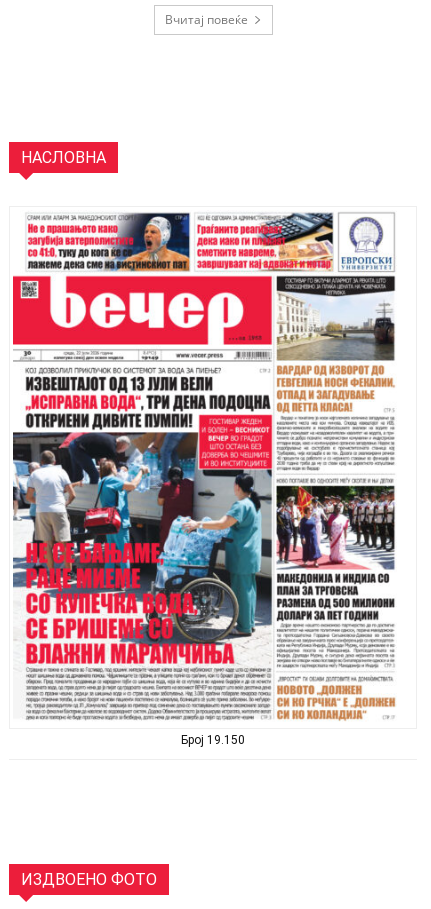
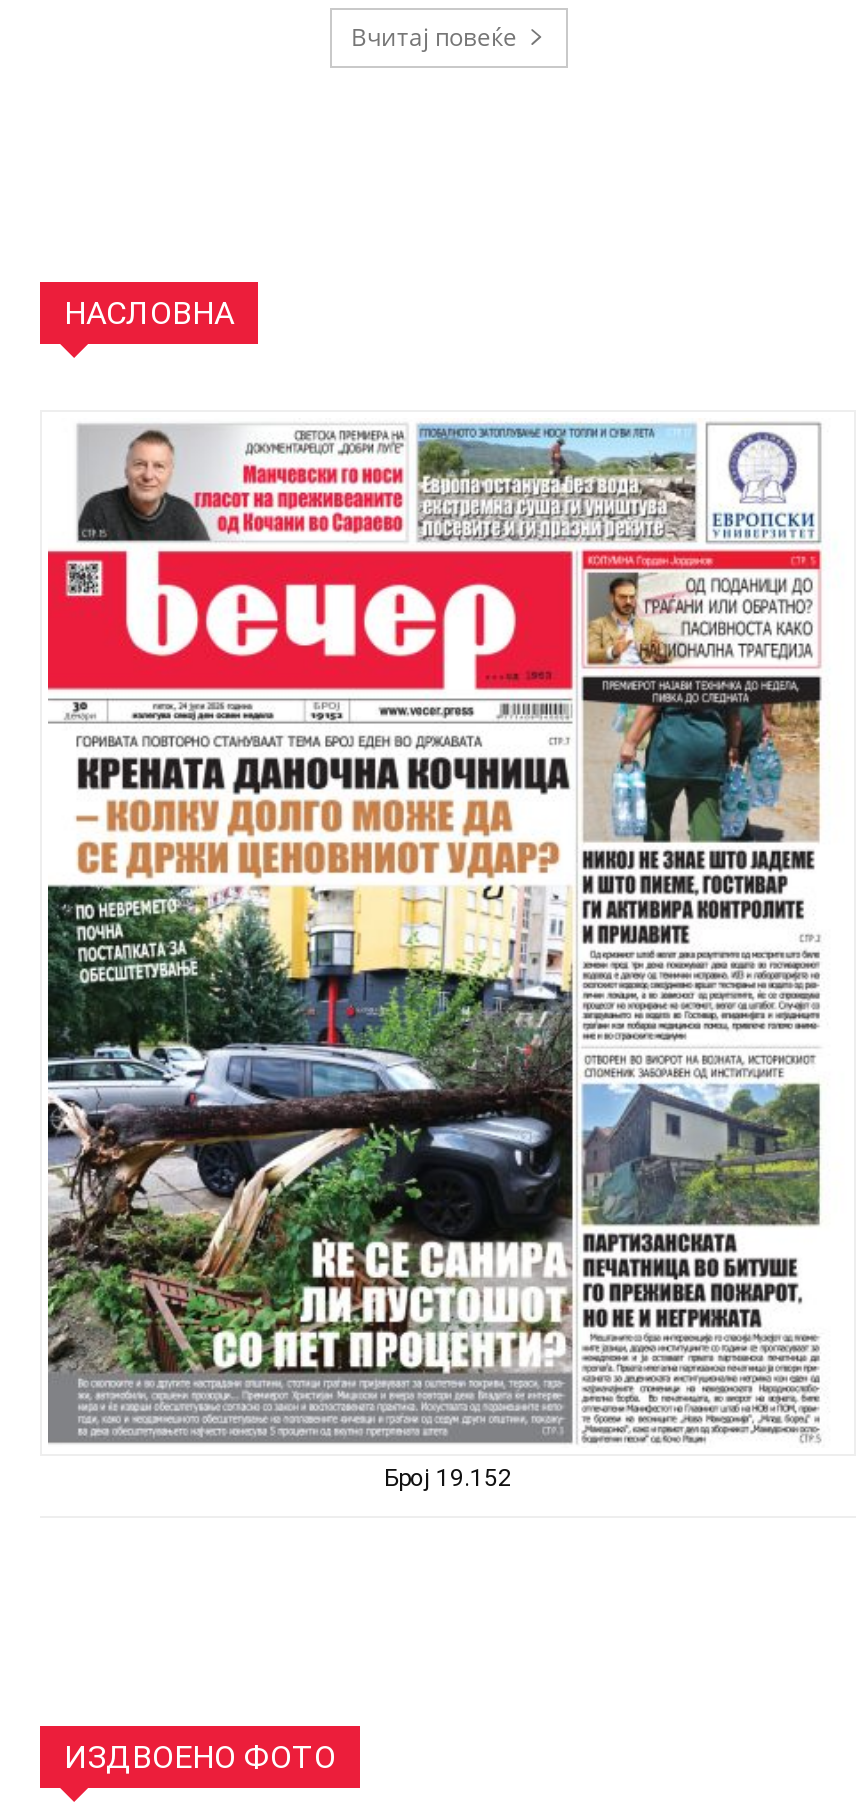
- [image]
- Број 19.150
+ [image]
+ Број 19.152
